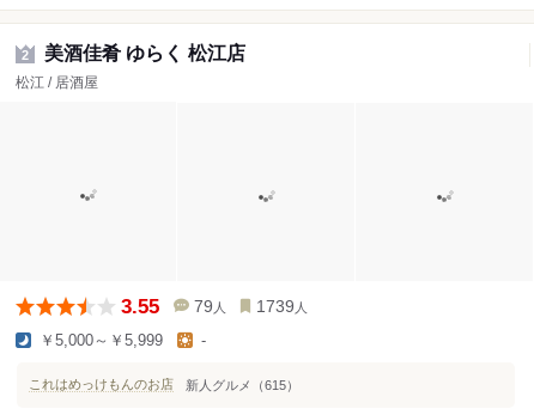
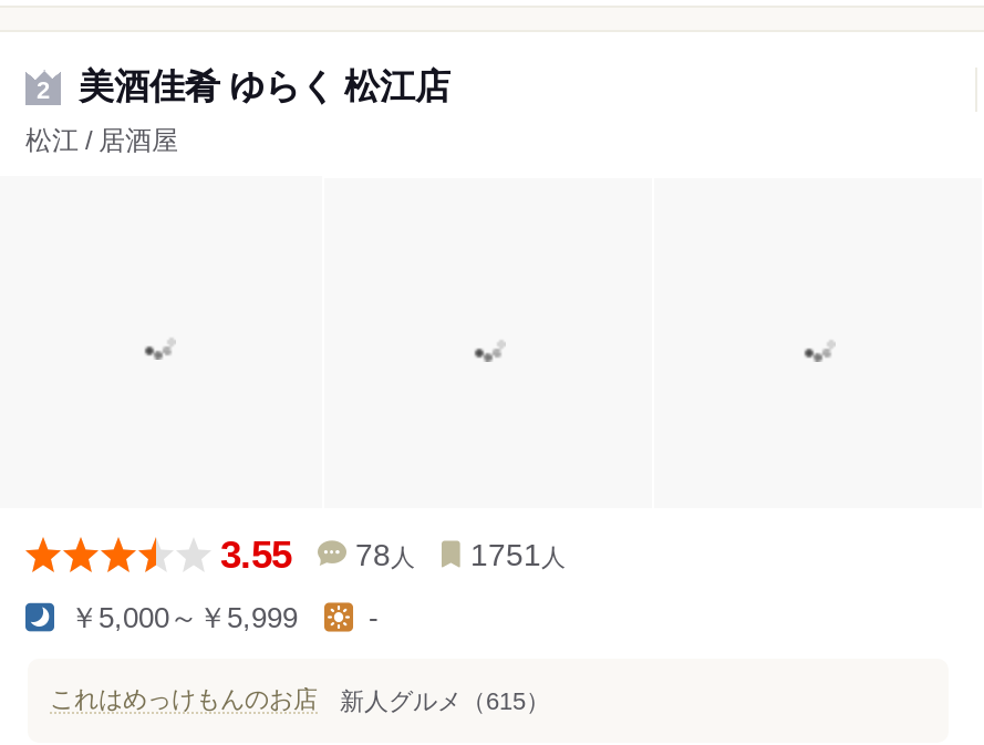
- 79人
+ 78人

- 1739人
+ 1751人
